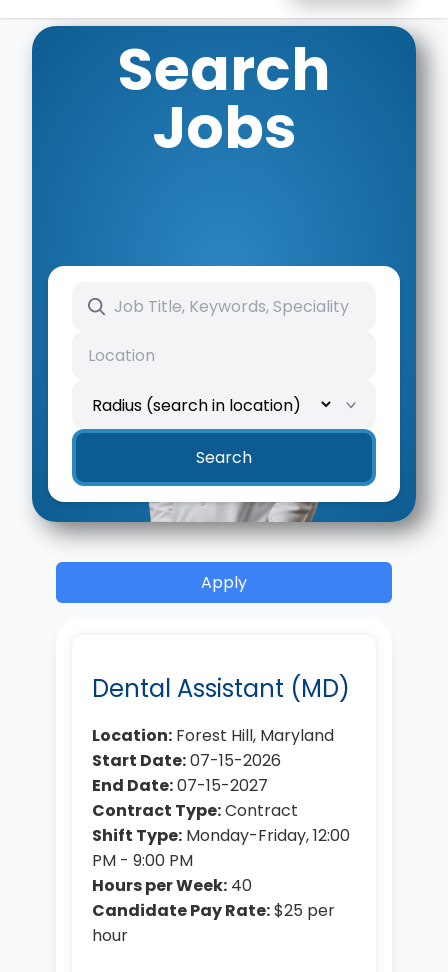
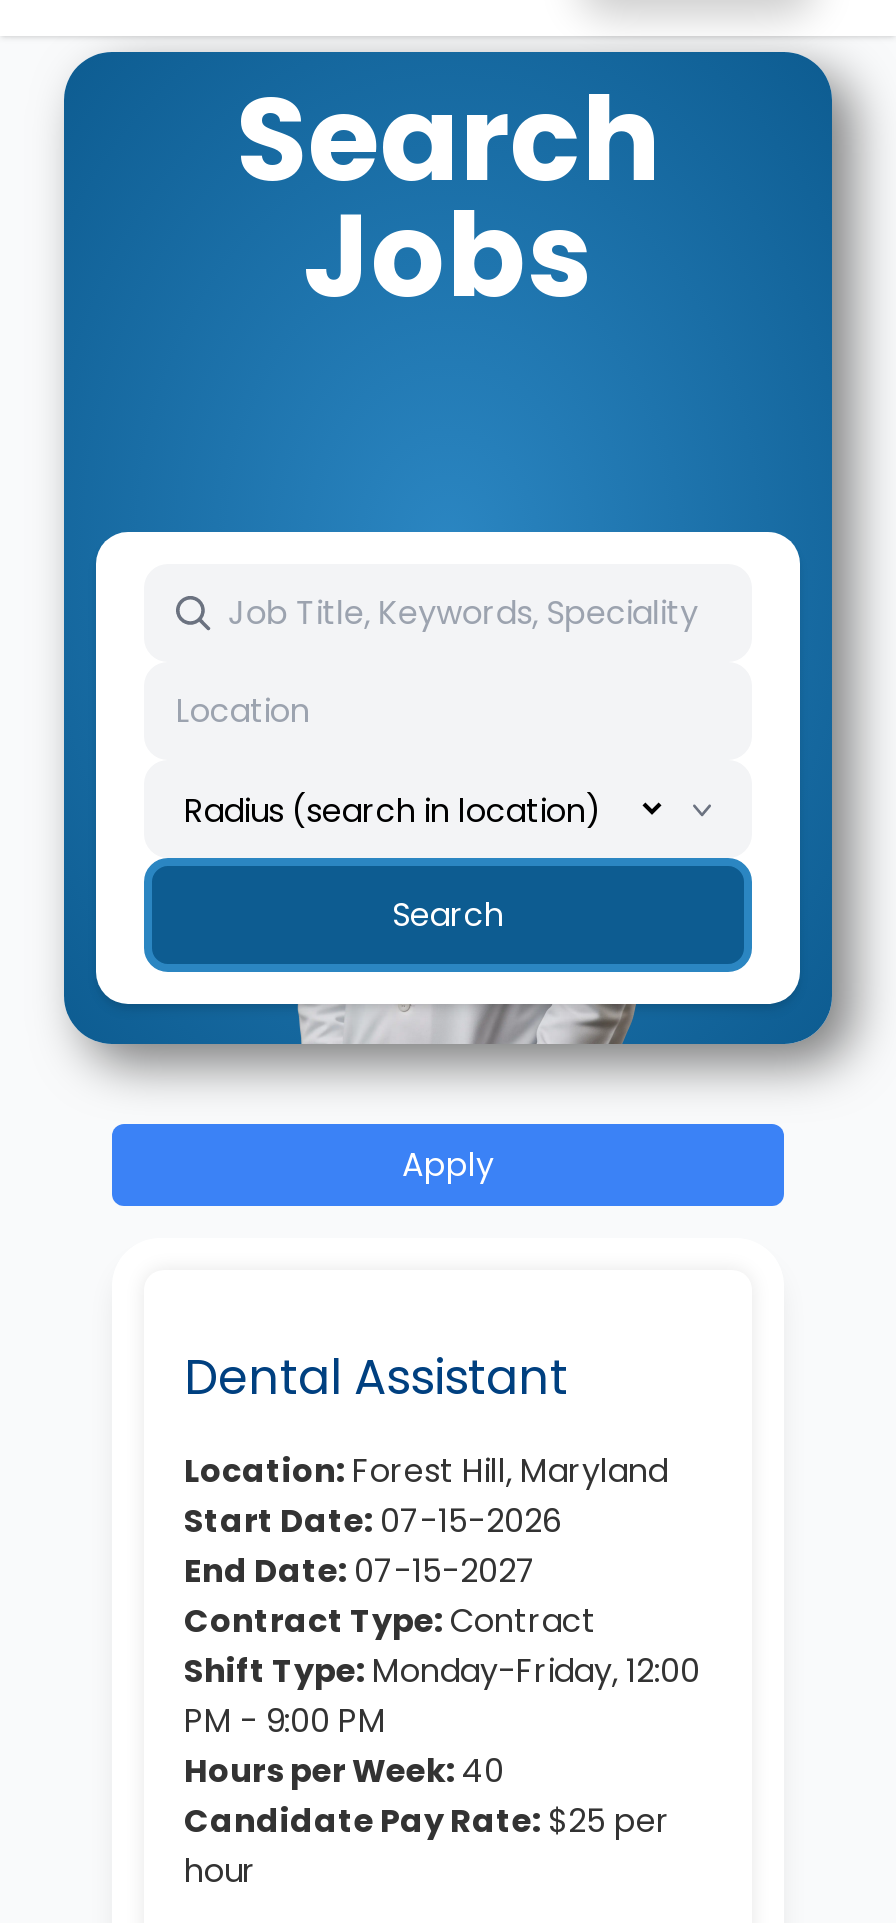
- Dental Assistant (MD)
+ Dental Assistant
